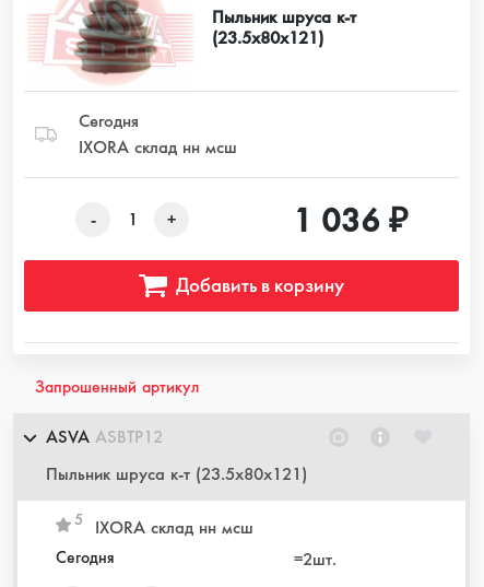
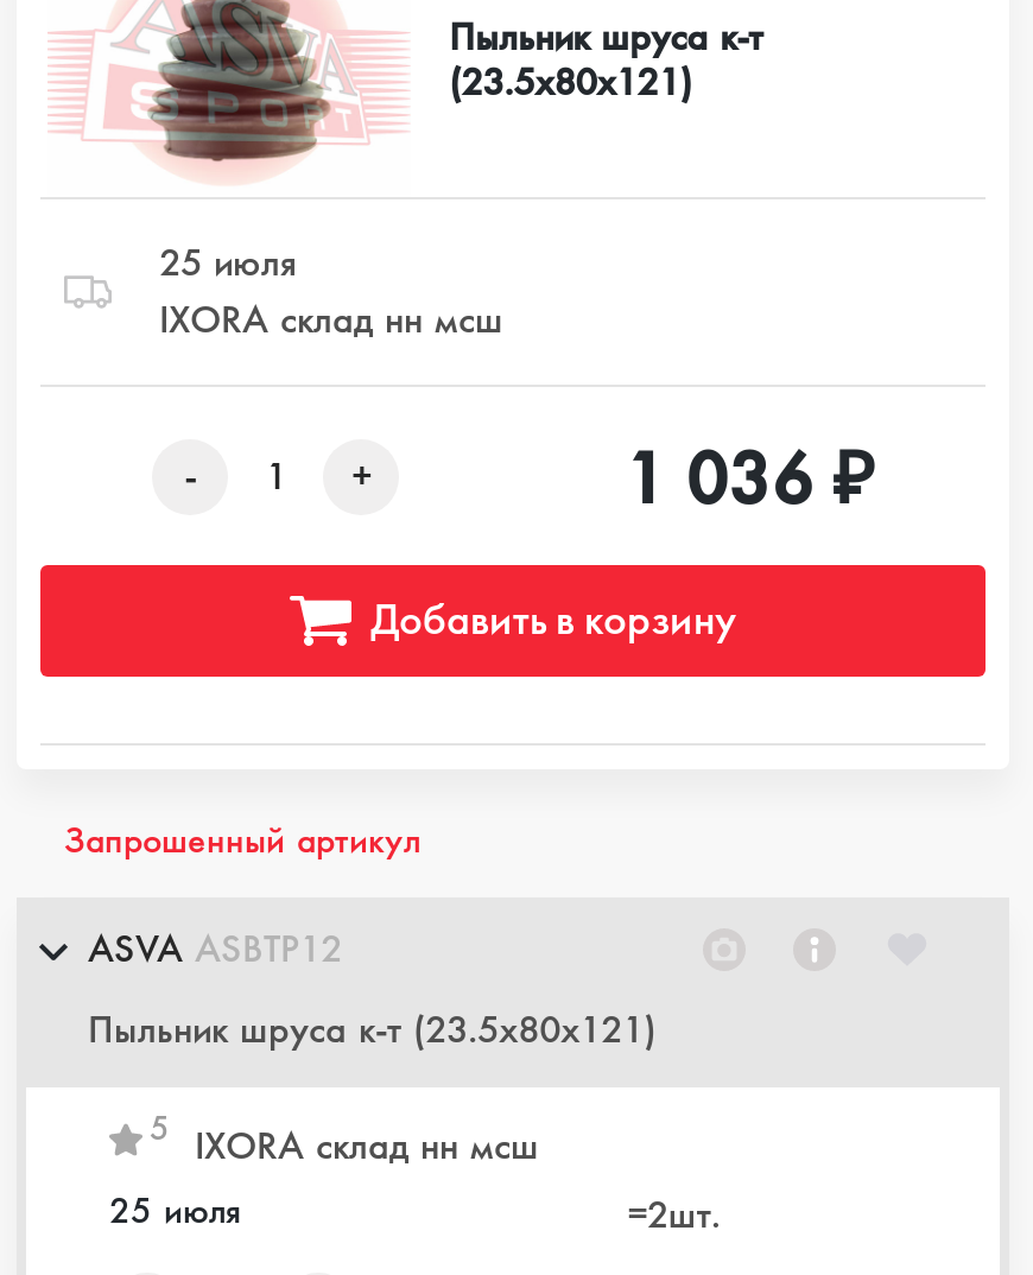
- Сегодня
+ 25 июля

- Сегодня
+ 25 июля
